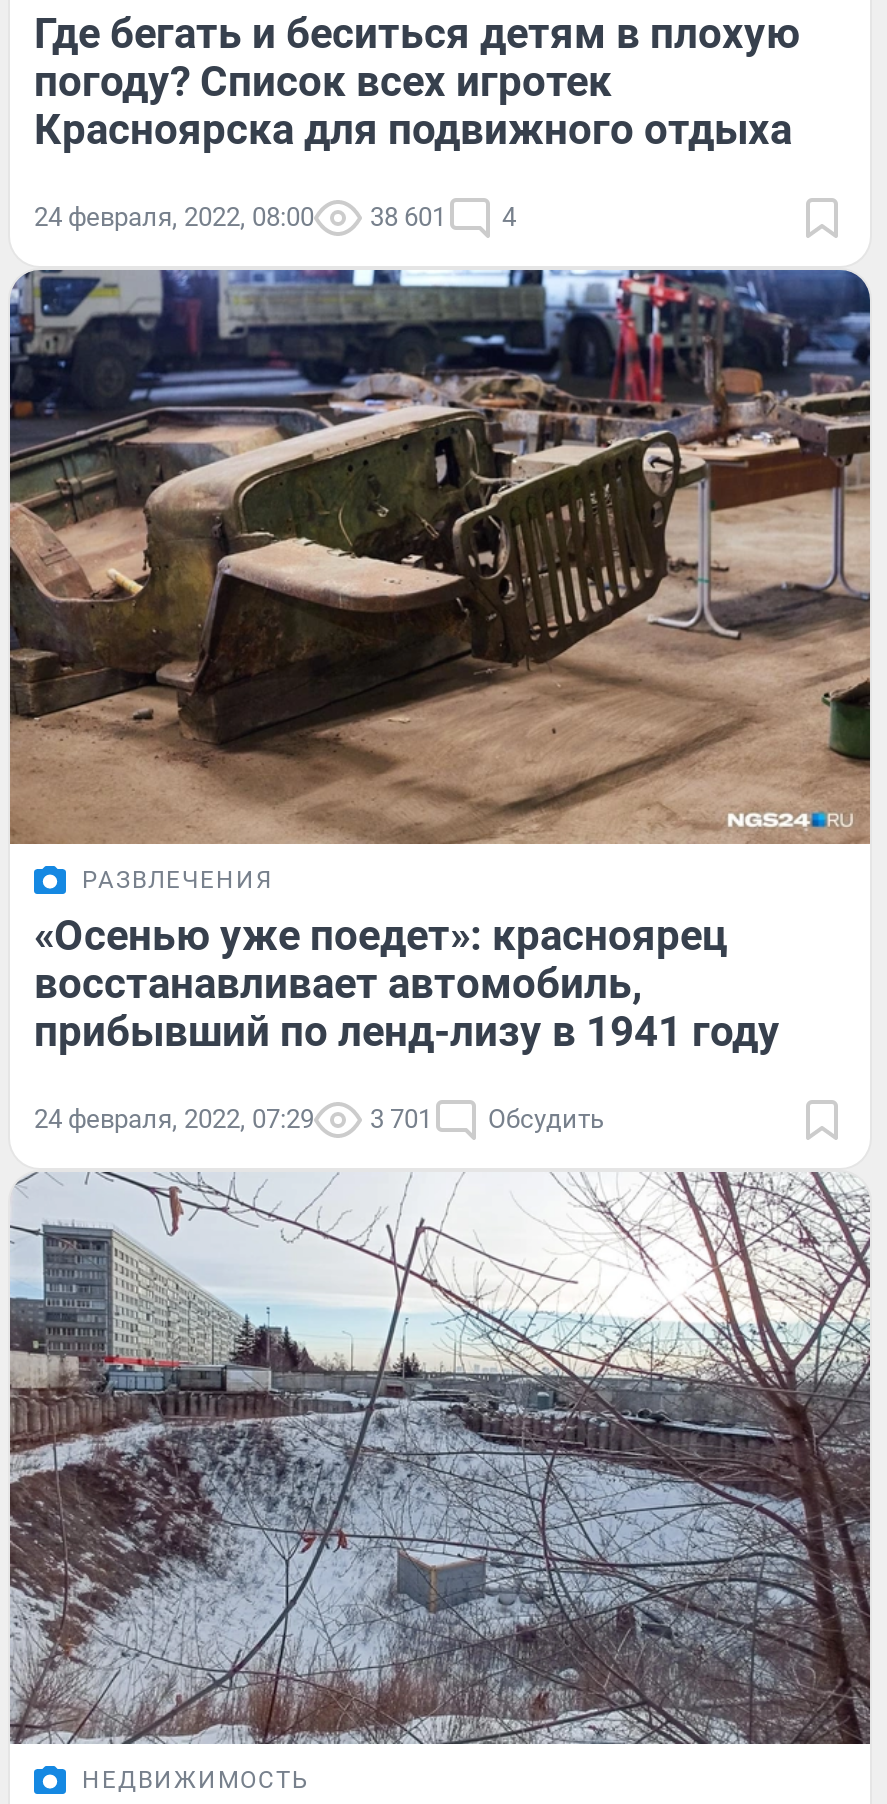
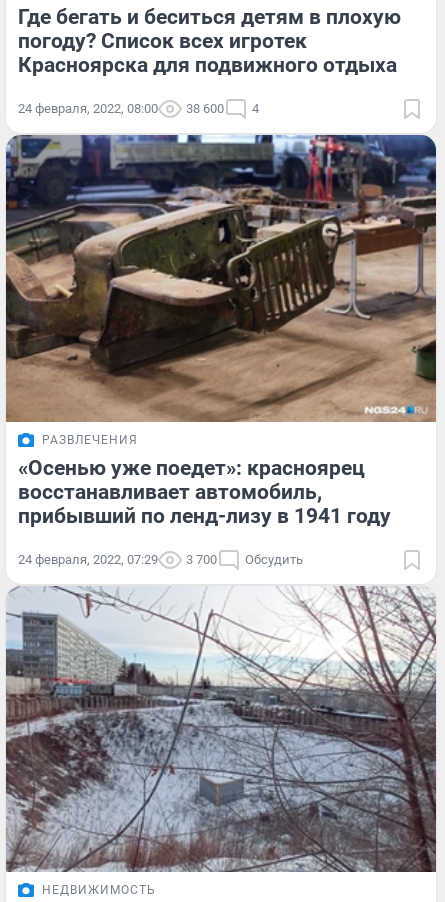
- 24 февраля, 2022, 08:00 38 601 4
+ 24 февраля, 2022, 08:00 38 600 4

- 24 февраля, 2022, 07:29 3 701 Обсудить
+ 24 февраля, 2022, 07:29 3 700 Обсудить
